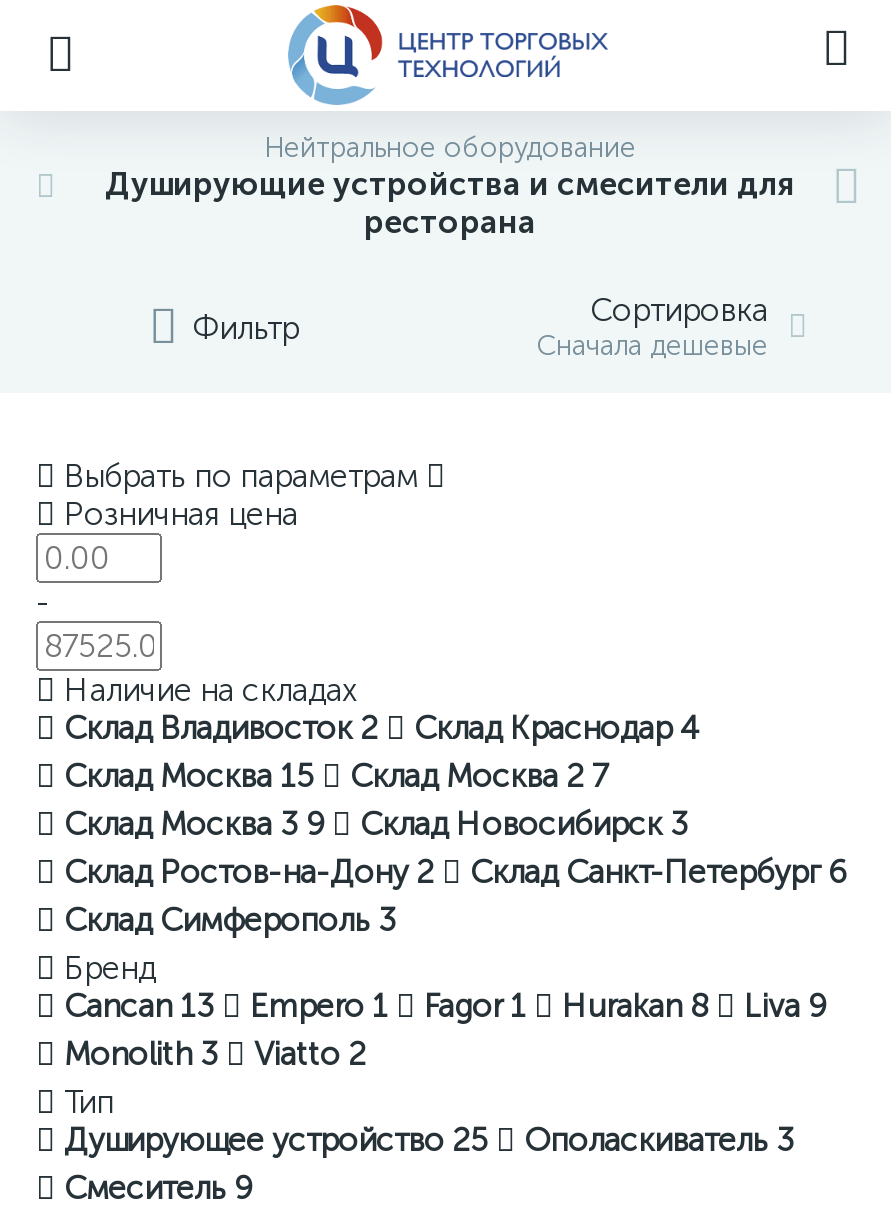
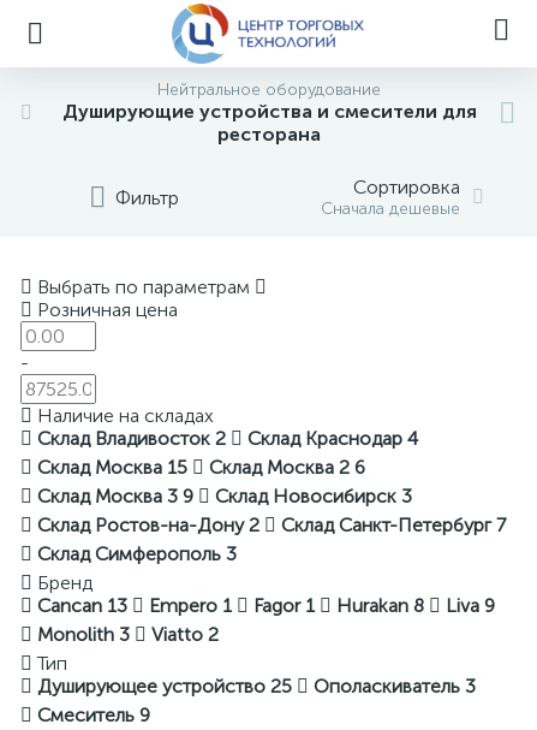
- Склад Москва 15 Склад Москва 2 7
+ Склад Москва 15 Склад Москва 2 6

- Склад Санкт-Петербург 6
+ Склад Санкт-Петербург 7
